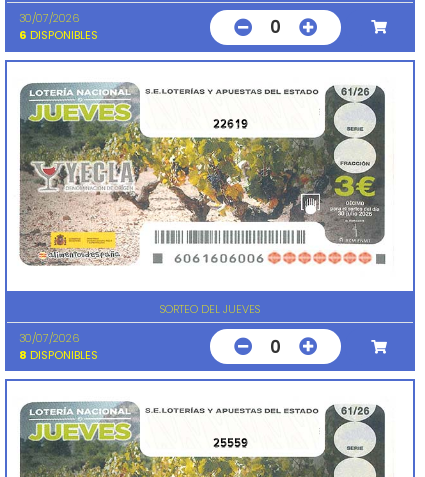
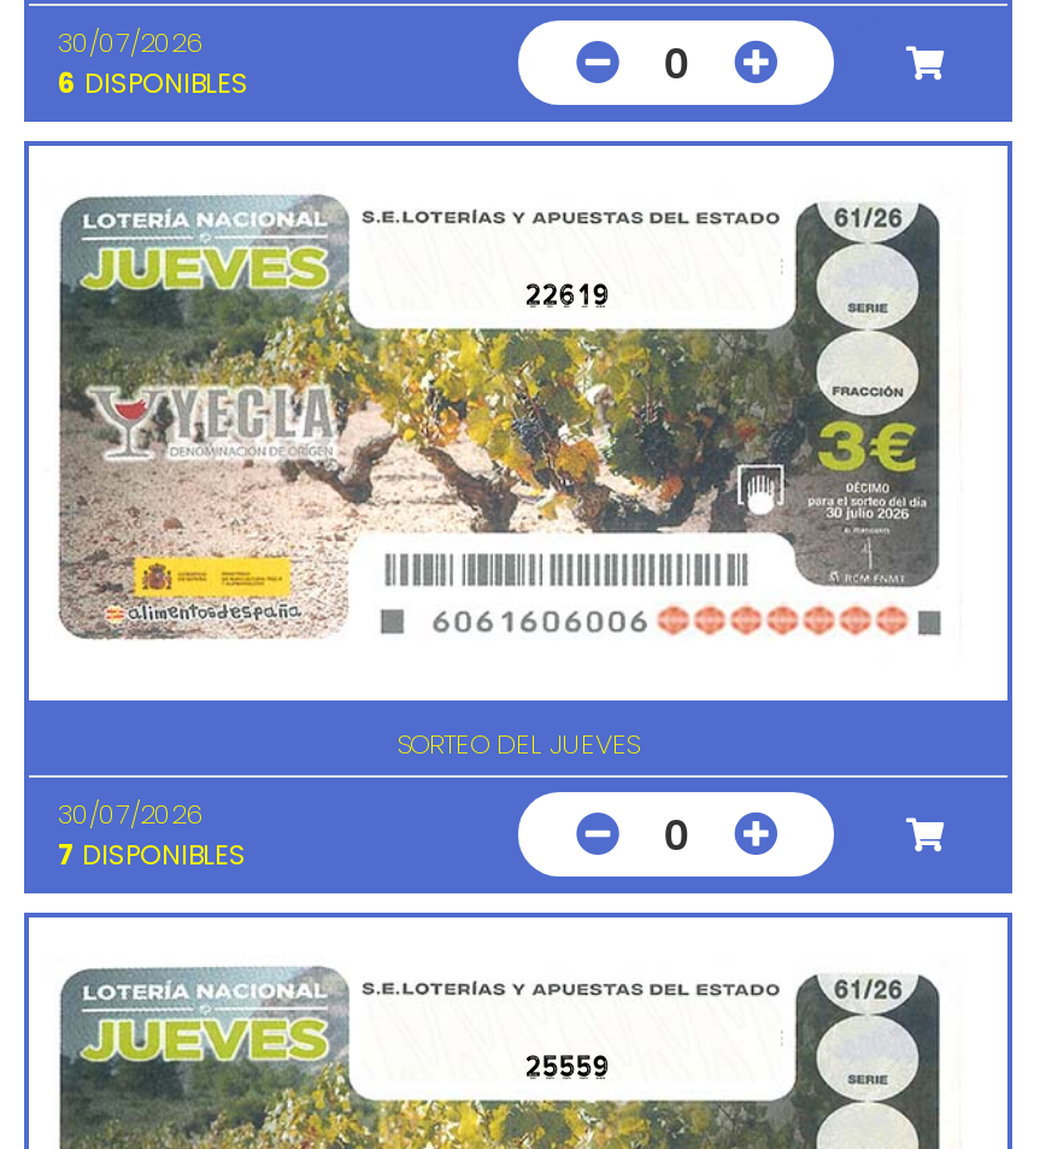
- 8 DISPONIBLES
+ 7 DISPONIBLES
